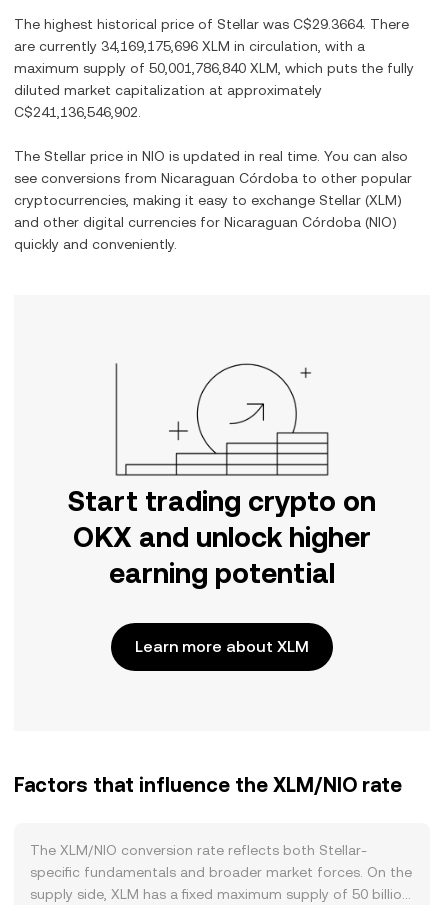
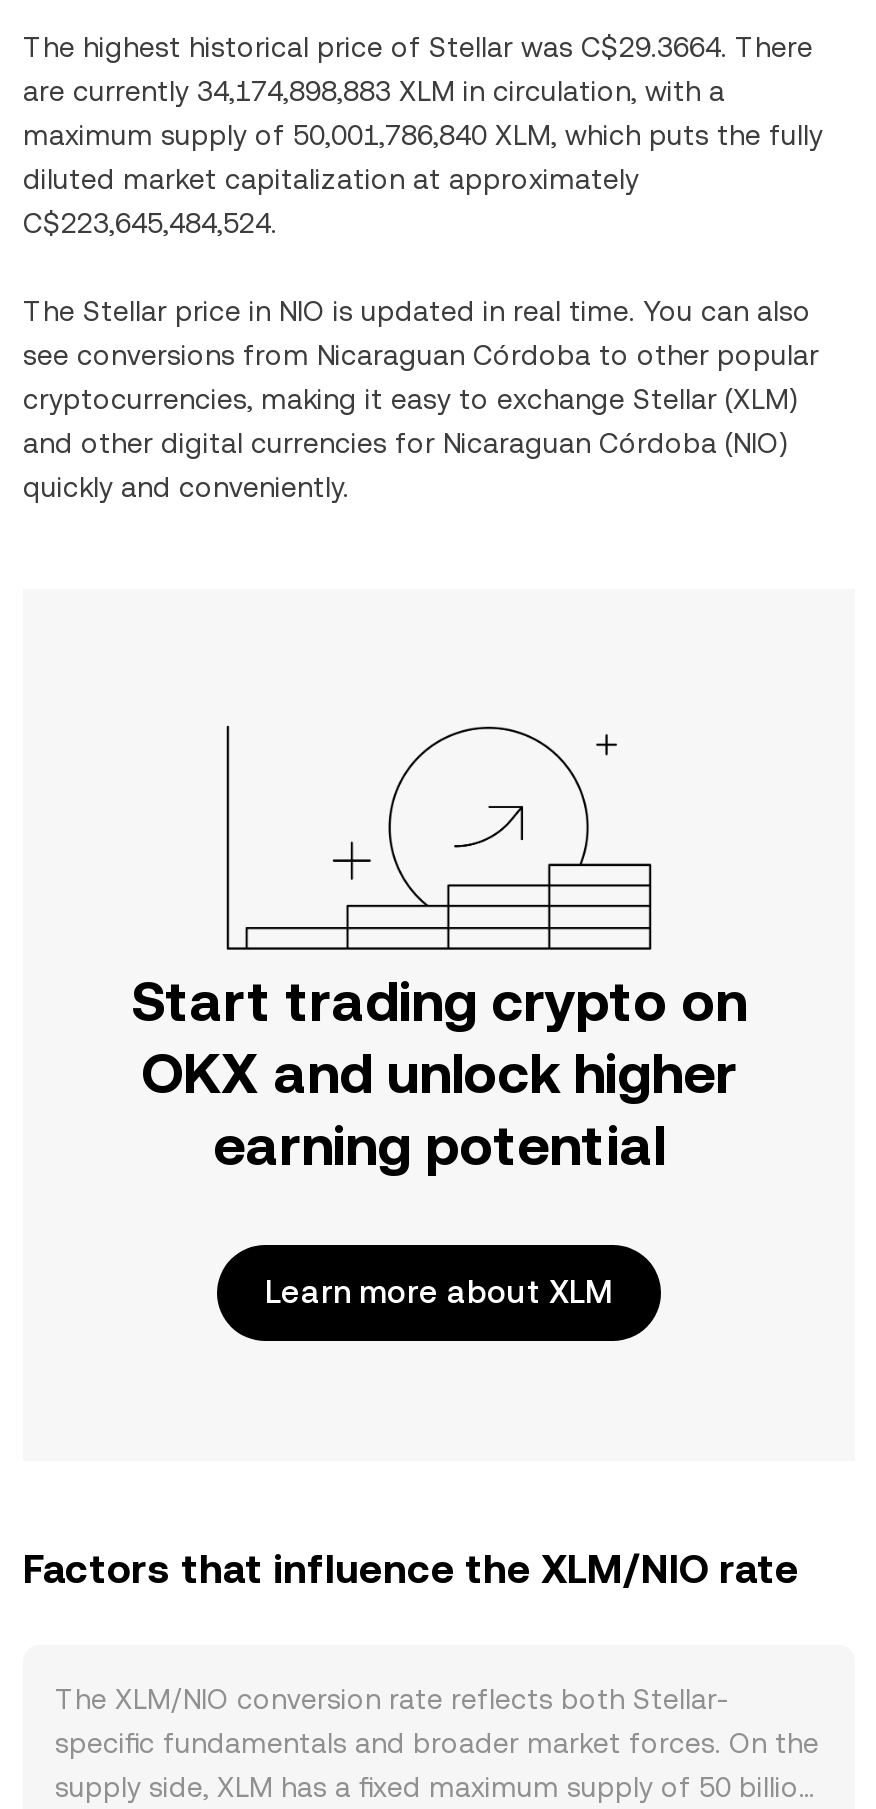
- are currently 34,169,175,696 XLM in circulation, with a
+ are currently 34,174,898,883 XLM in circulation, with a

- C$241,136,546,902.
+ C$223,645,484,524.
